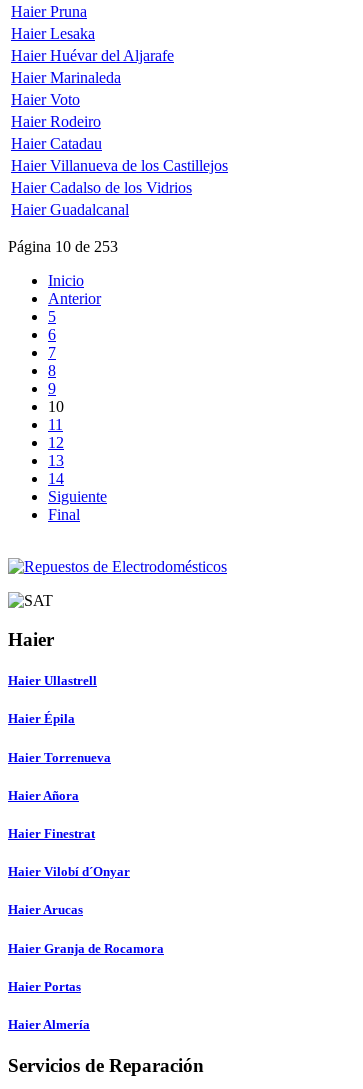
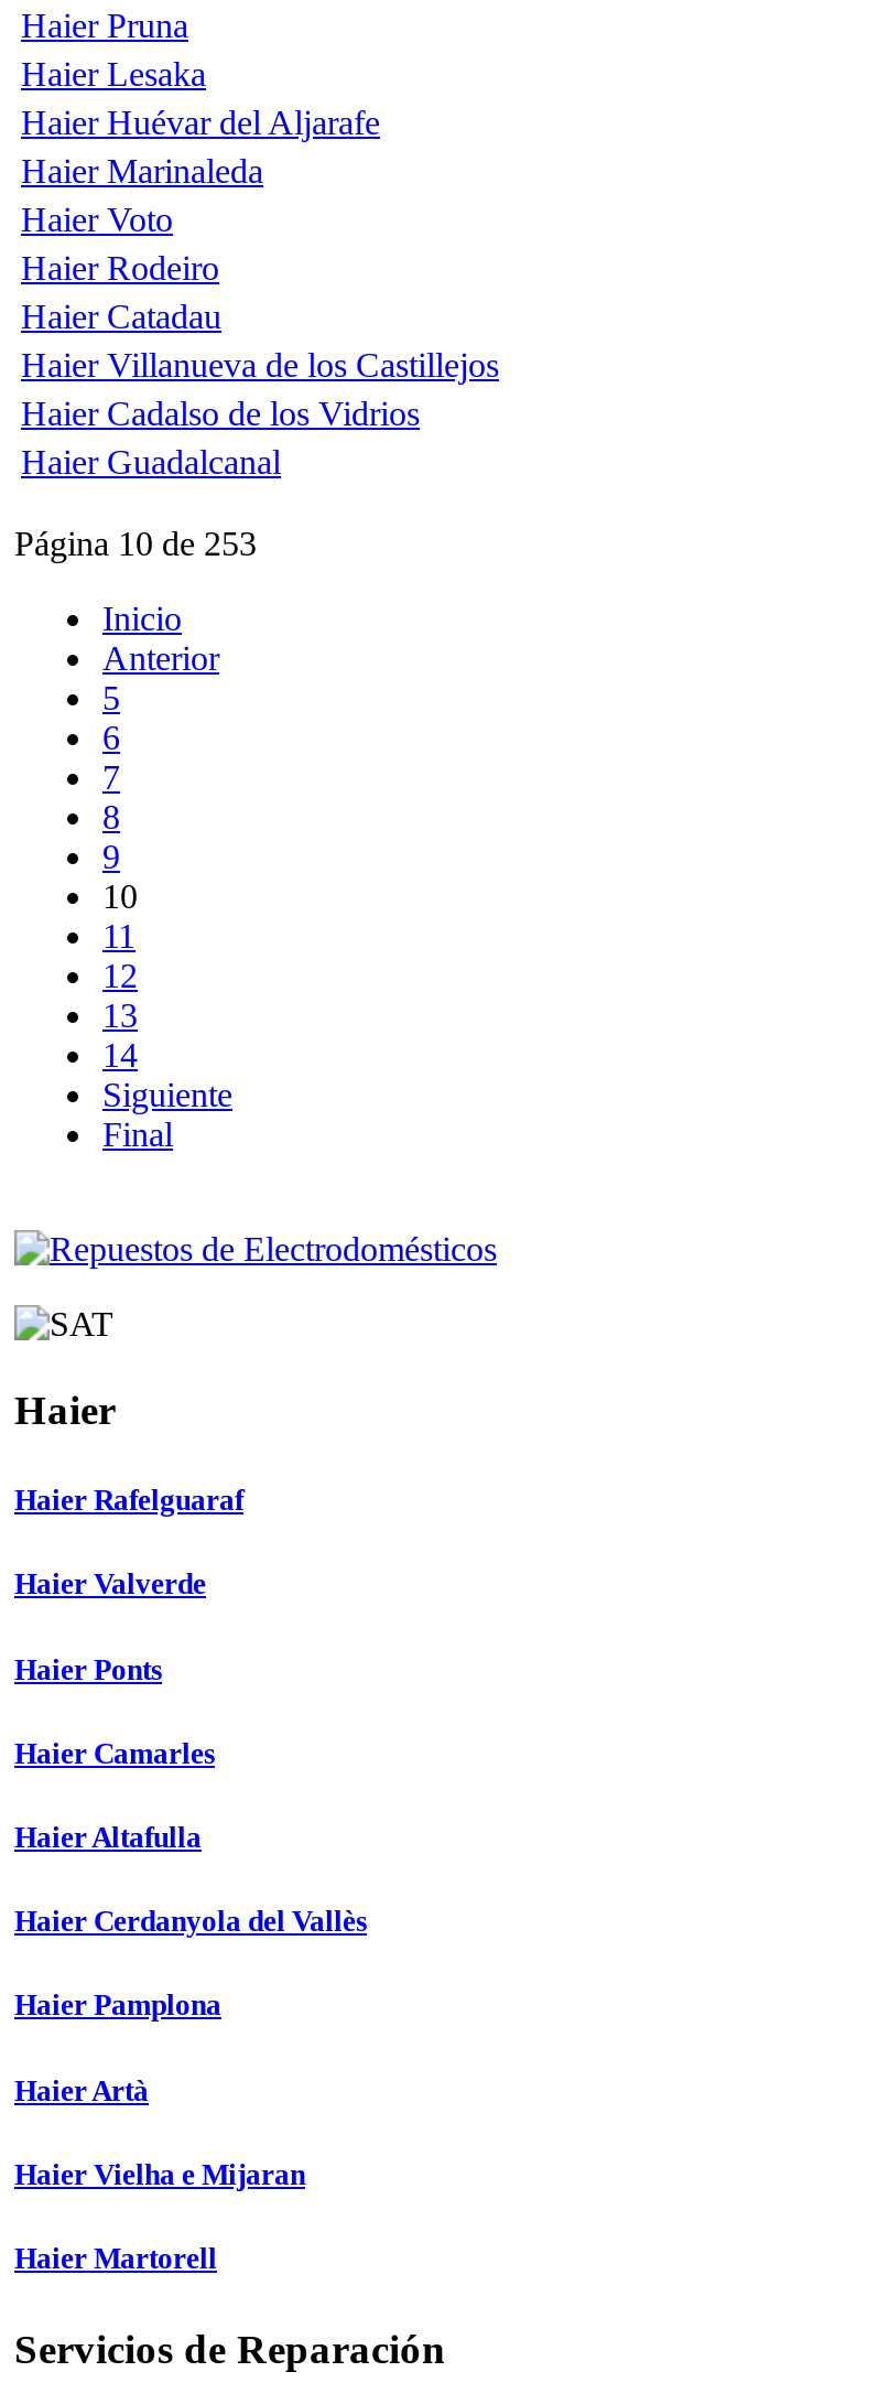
- Haier Ullastrell
+ Haier Rafelguaraf

- Haier Épila
+ Haier Valverde

- Haier Torrenueva
+ Haier Ponts

- Haier Añora
+ Haier Camarles

- Haier Finestrat
+ Haier Altafulla

- Haier Vilobí d´Onyar
+ Haier Cerdanyola del Vallès

- Haier Arucas
+ Haier Pamplona

- Haier Granja de Rocamora
+ Haier Artà

- Haier Portas
+ Haier Vielha e Mijaran

- Haier Almería
+ Haier Martorell
